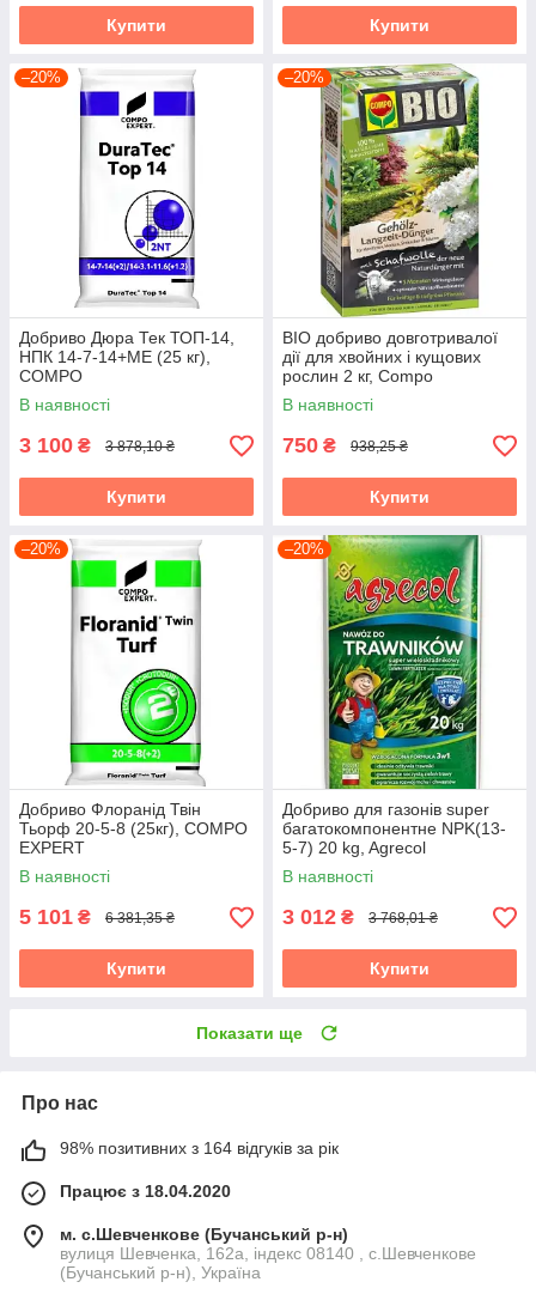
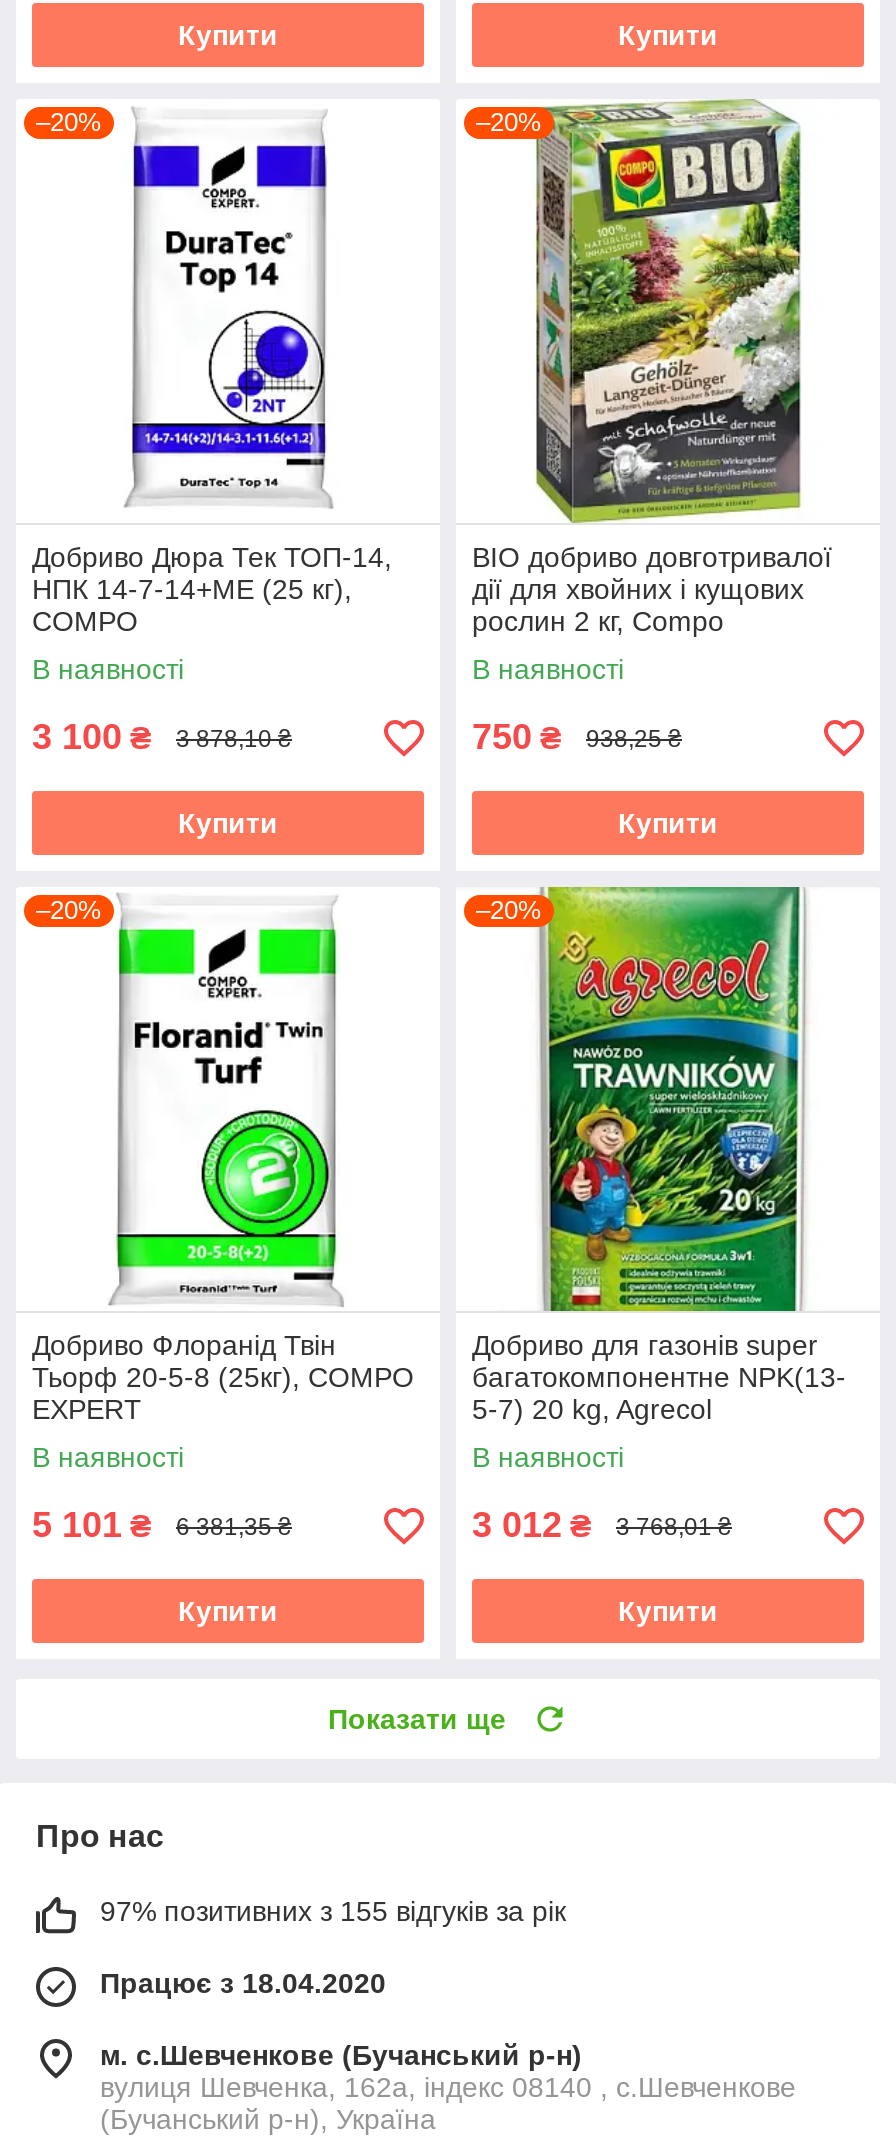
- 98% позитивних з 164 відгуків за рік
+ 97% позитивних з 155 відгуків за рік
